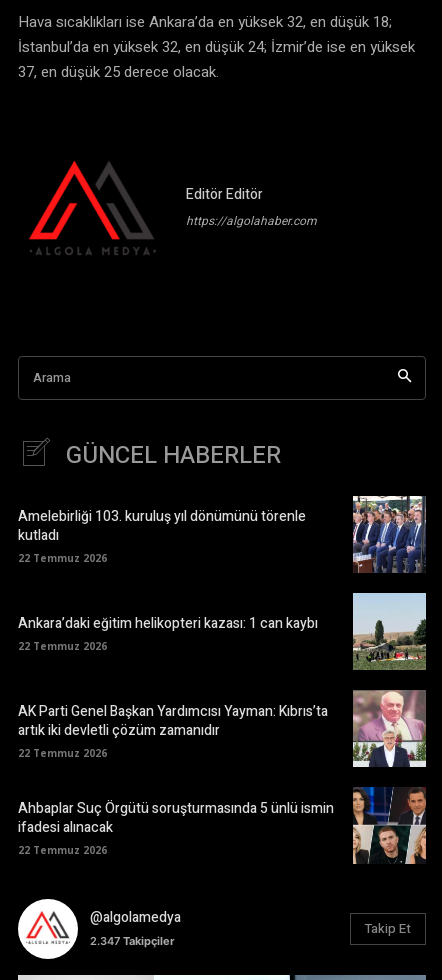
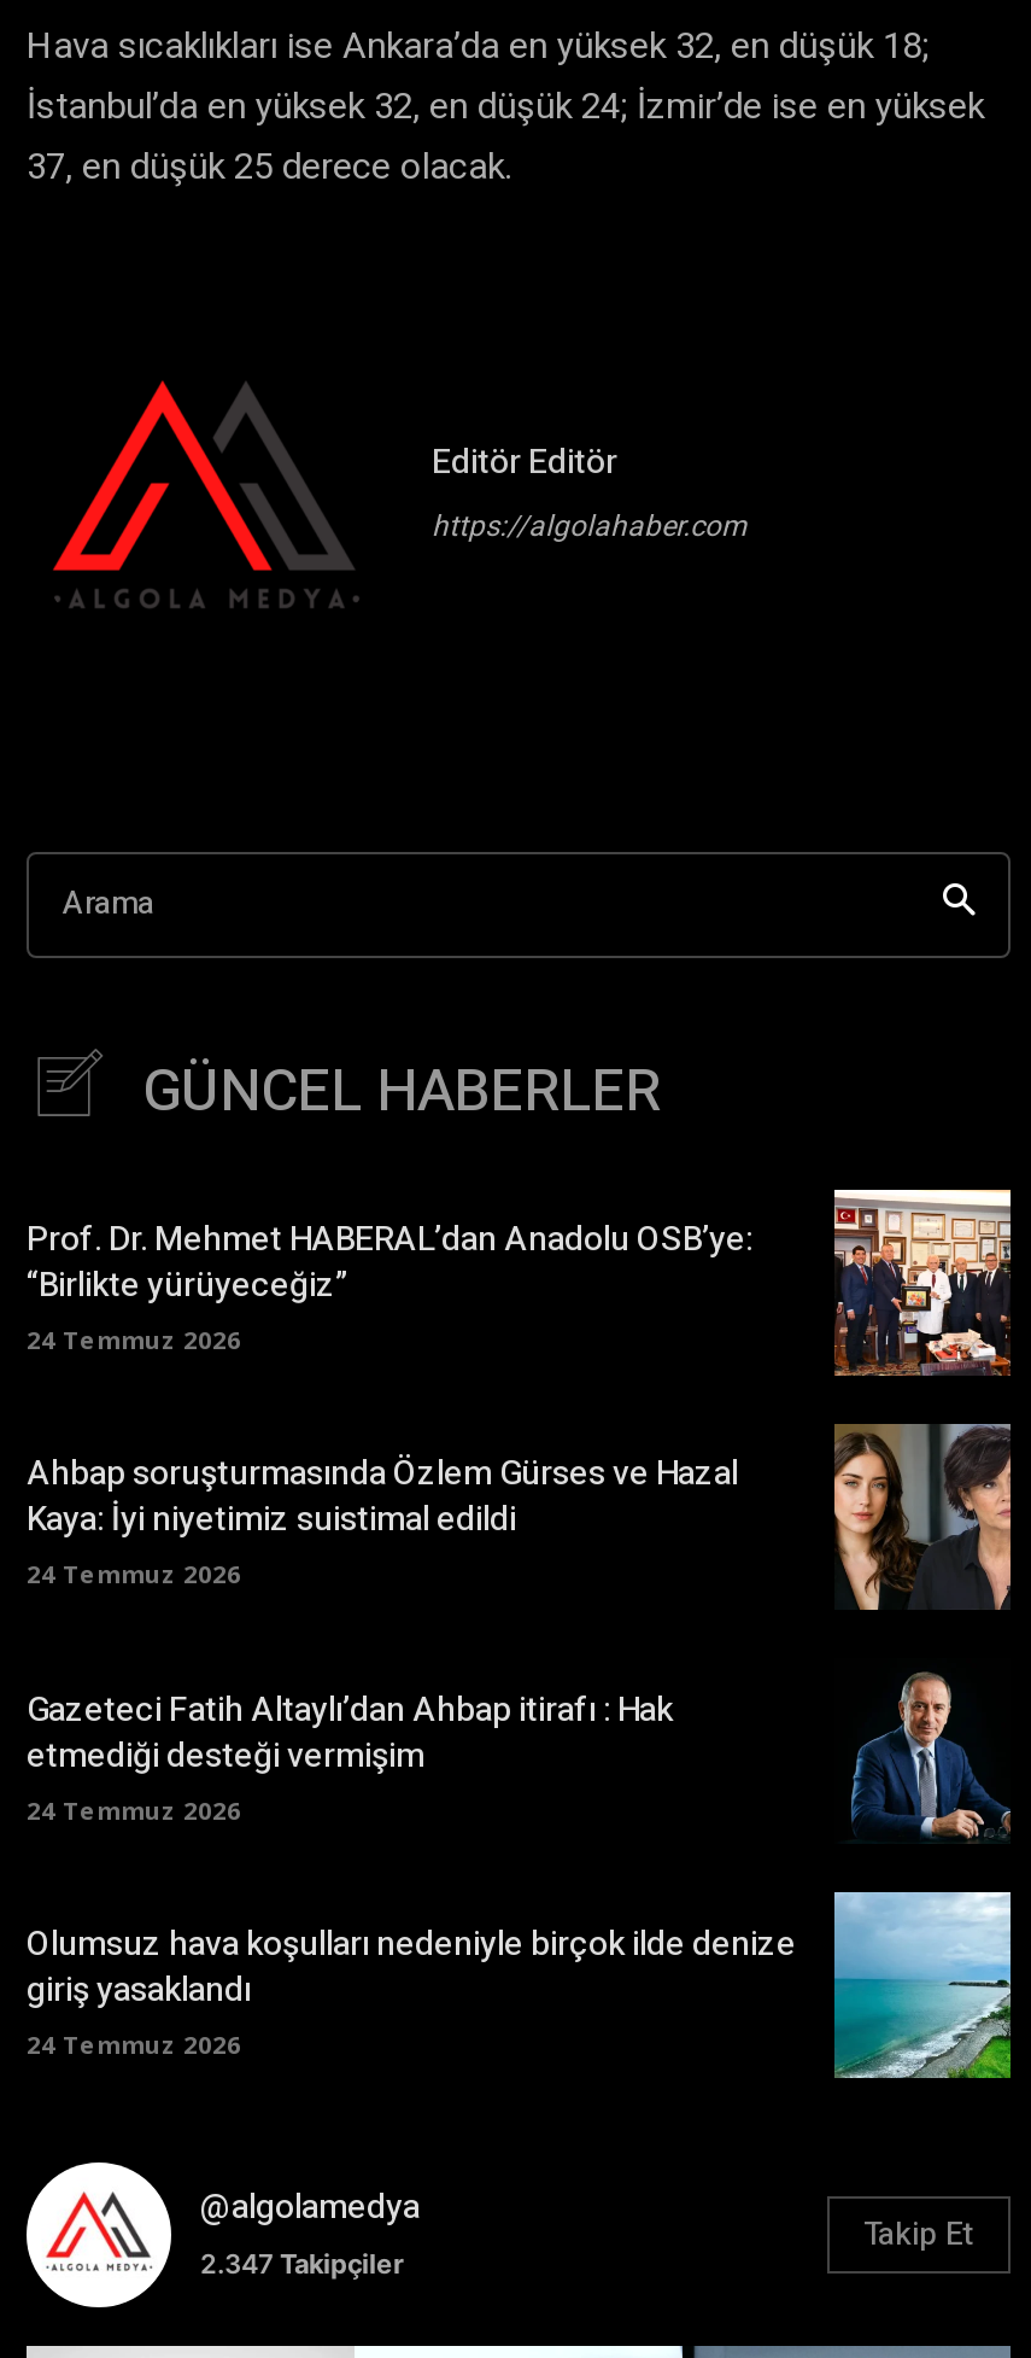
- [image]
+ [image]

- Amelebirliği 103. kuruluş yıl dönümünü törenle
- kutladı
- 22 Temmuz 2026
+ Prof. Dr. Mehmet HABERAL’dan Anadolu OSB’ye:
+ “Birlikte yürüyeceğiz”
+ 24 Temmuz 2026

- [image]
- Ankara’daki eğitim helikopteri kazası: 1 can kaybı
- 22 Temmuz 2026
+ [image]
+ Ahbap soruşturmasında Özlem Gürses ve Hazal
+ Kaya: İyi niyetimiz suistimal edildi
+ 24 Temmuz 2026

- [image]
+ [image]

- AK Parti Genel Başkan Yardımcısı Yayman: Kıbrıs’ta
- artık iki devletli çözüm zamanıdır
- 22 Temmuz 2026
+ Gazeteci Fatih Altaylı’dan Ahbap itirafı : Hak
+ etmediği desteği vermişim
+ 24 Temmuz 2026

- [image]
- Ahbaplar Suç Örgütü soruşturmasında 5 ünlü ismin
- ifadesi alınacak
- 22 Temmuz 2026
+ [image]
+ Olumsuz hava koşulları nedeniyle birçok ilde denize
+ giriş yasaklandı
+ 24 Temmuz 2026
